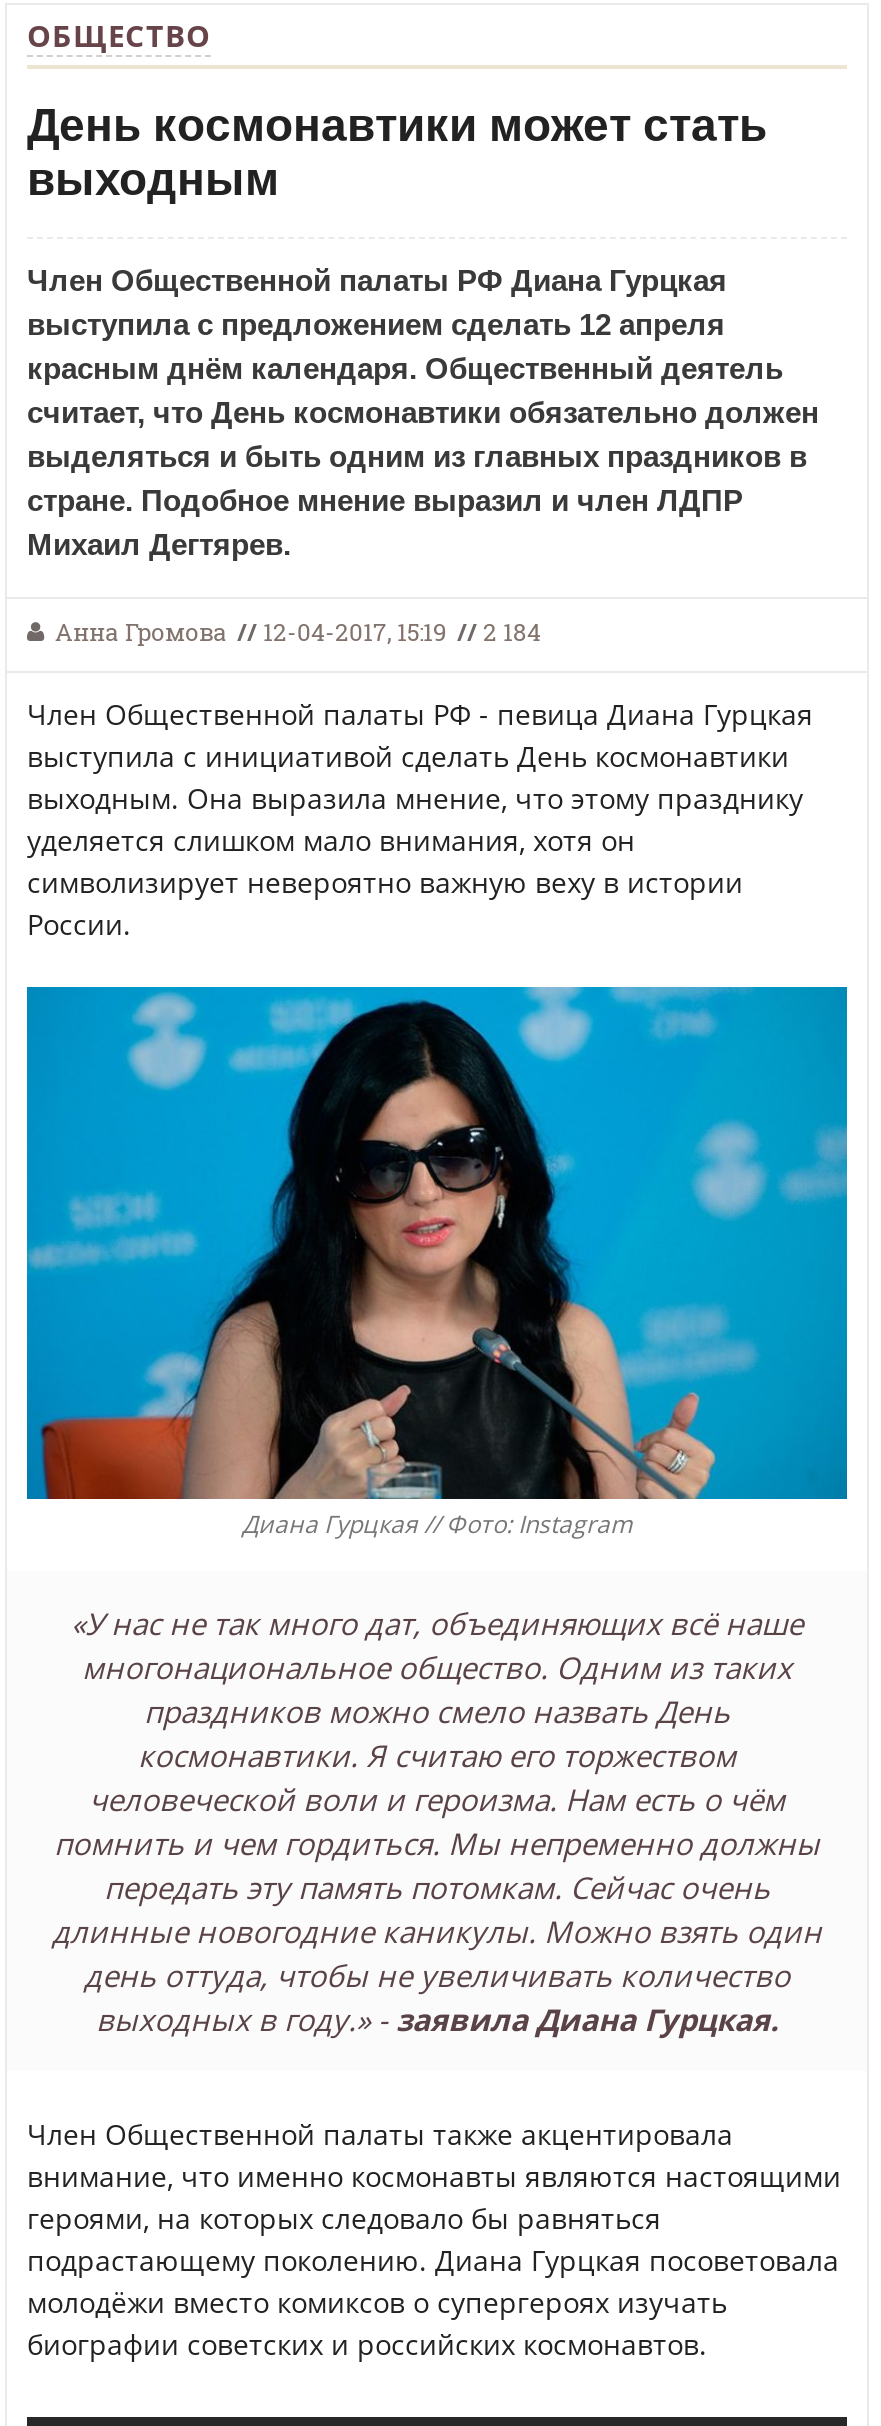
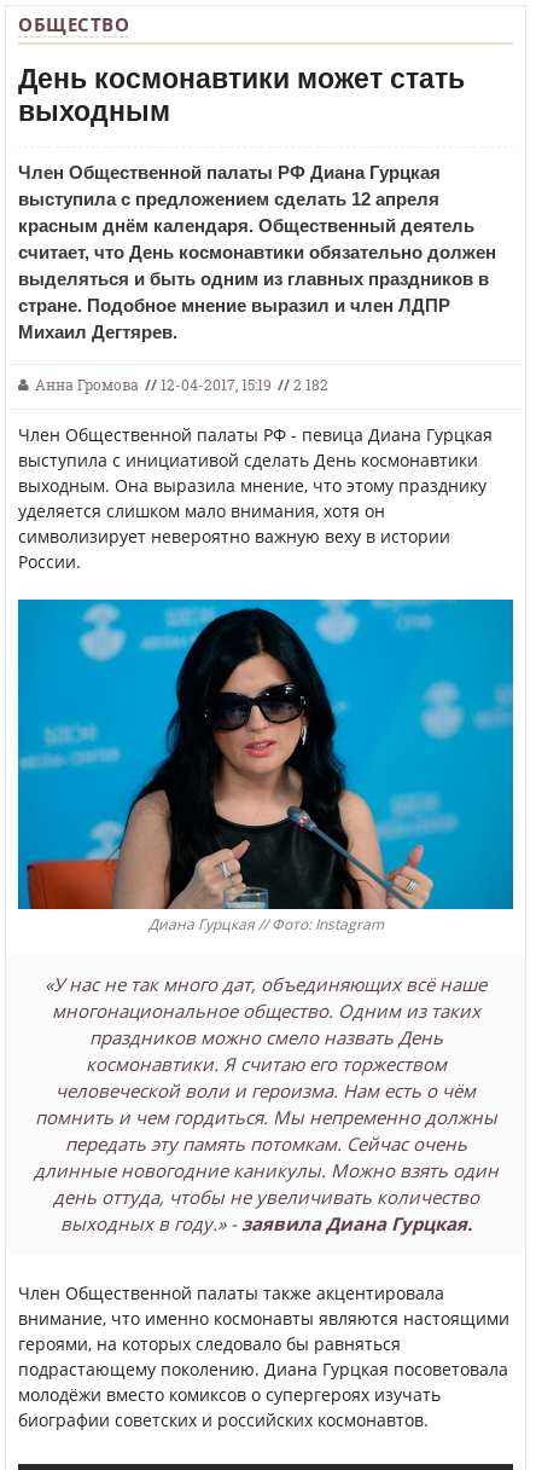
- Анна Громова // 12-04-2017, 15:19 // 2 184
+ Анна Громова // 12-04-2017, 15:19 // 2 182
